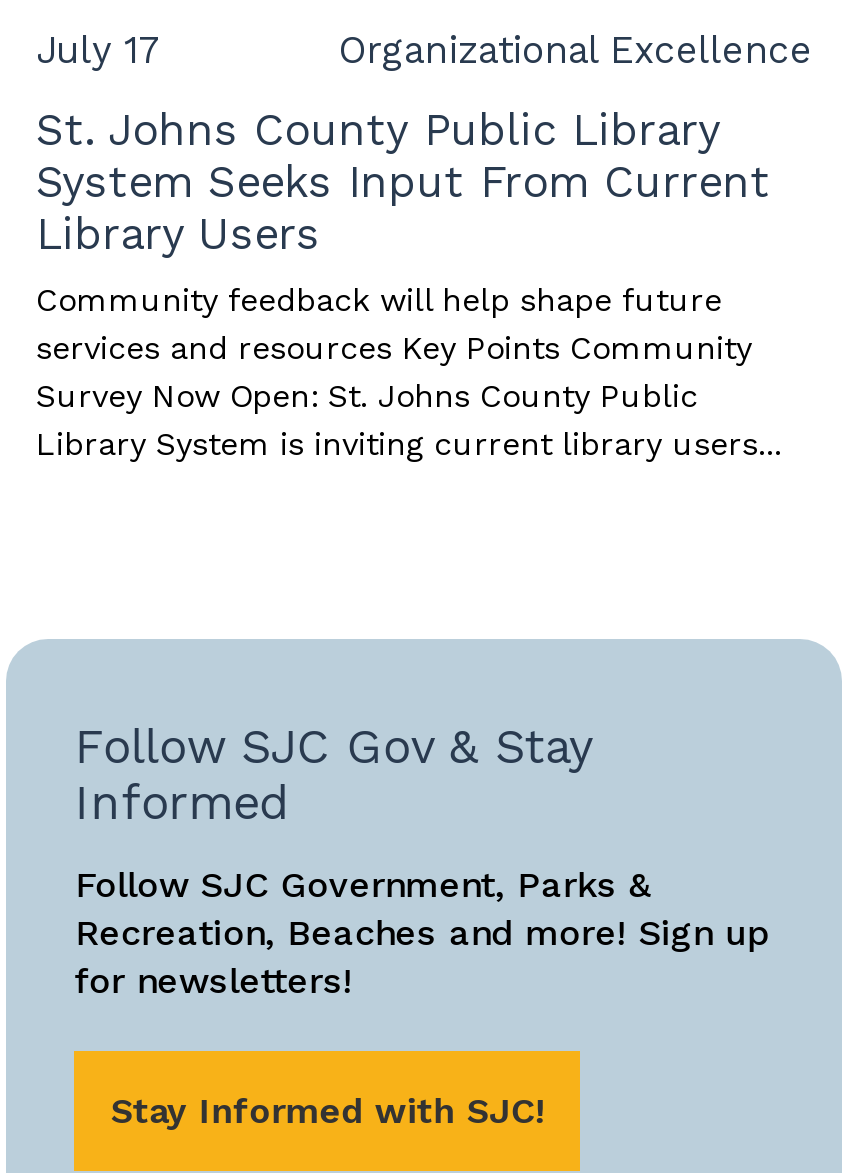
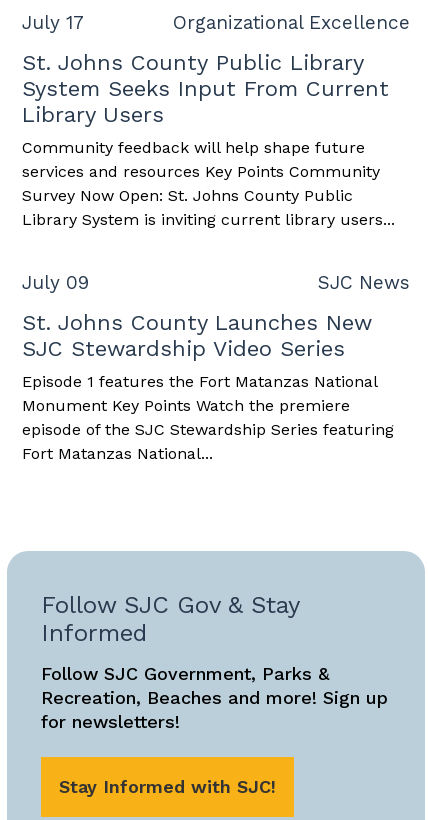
+ July 09
+ SJC News
+ St. Johns County Launches New
+ SJC Stewardship Video Series
+ Episode 1 features the Fort Matanzas National
+ Monument Key Points Watch the premiere
+ episode of the SJC Stewardship Series featuring
+ Fort Matanzas National...
